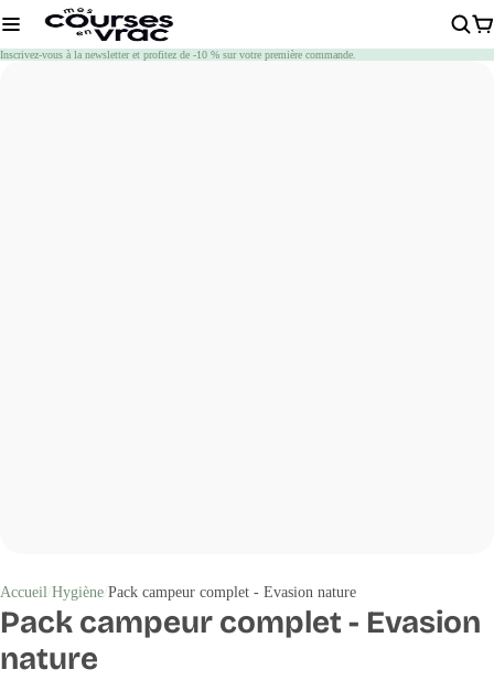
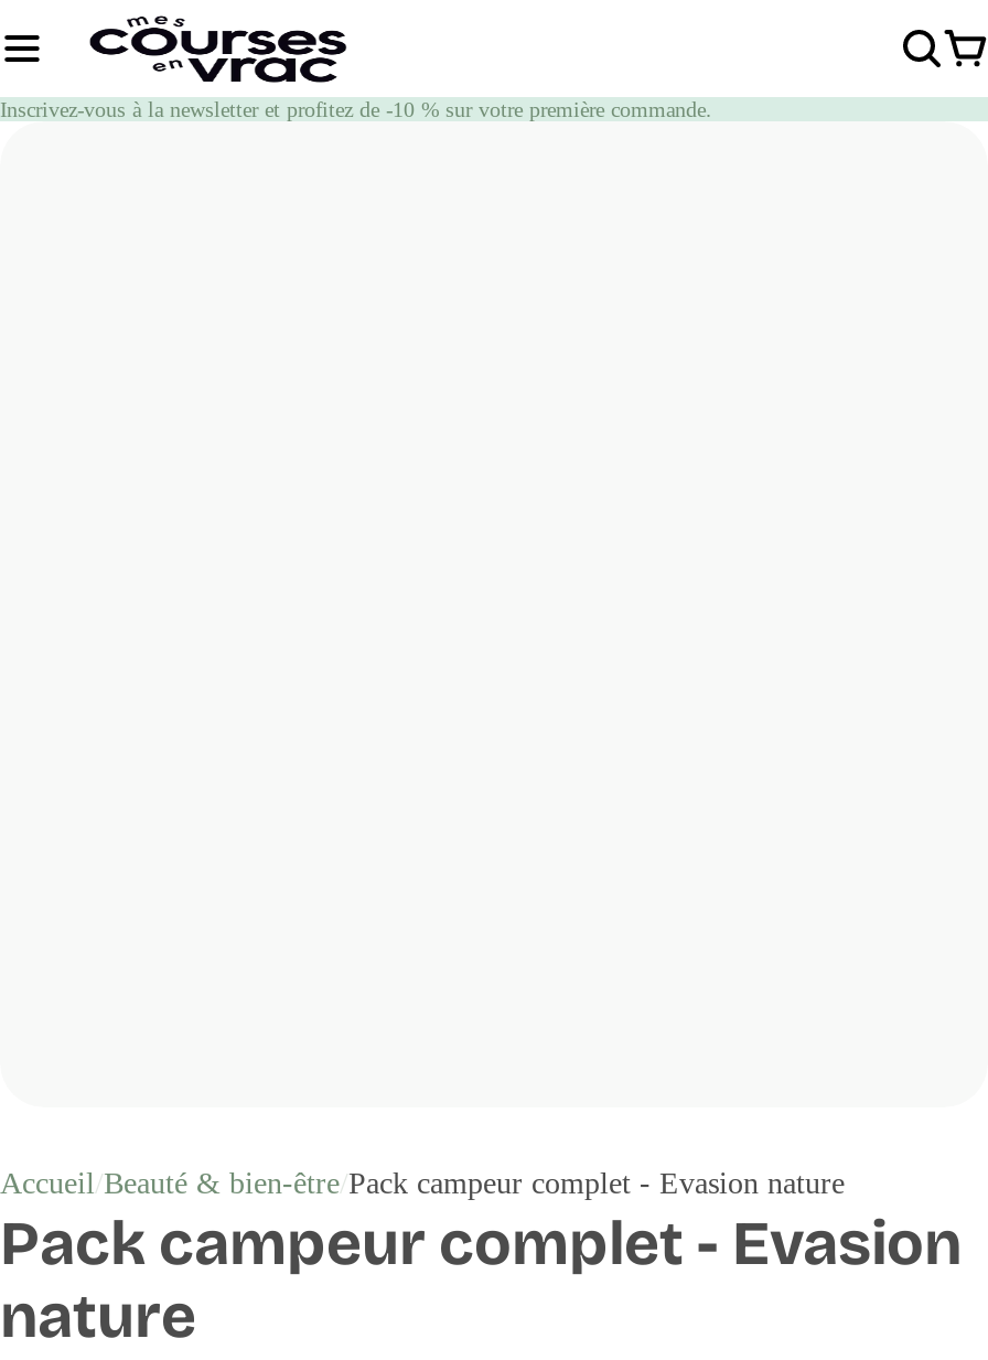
- Accueil Hygiène Pack campeur complet - Evasion nature
+ Accueil Beauté & bien-être Pack campeur complet - Evasion nature
